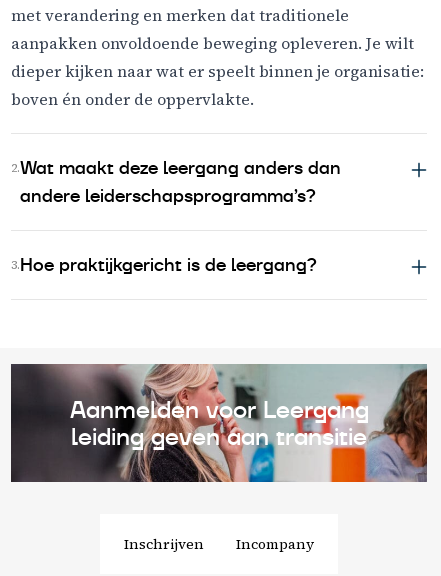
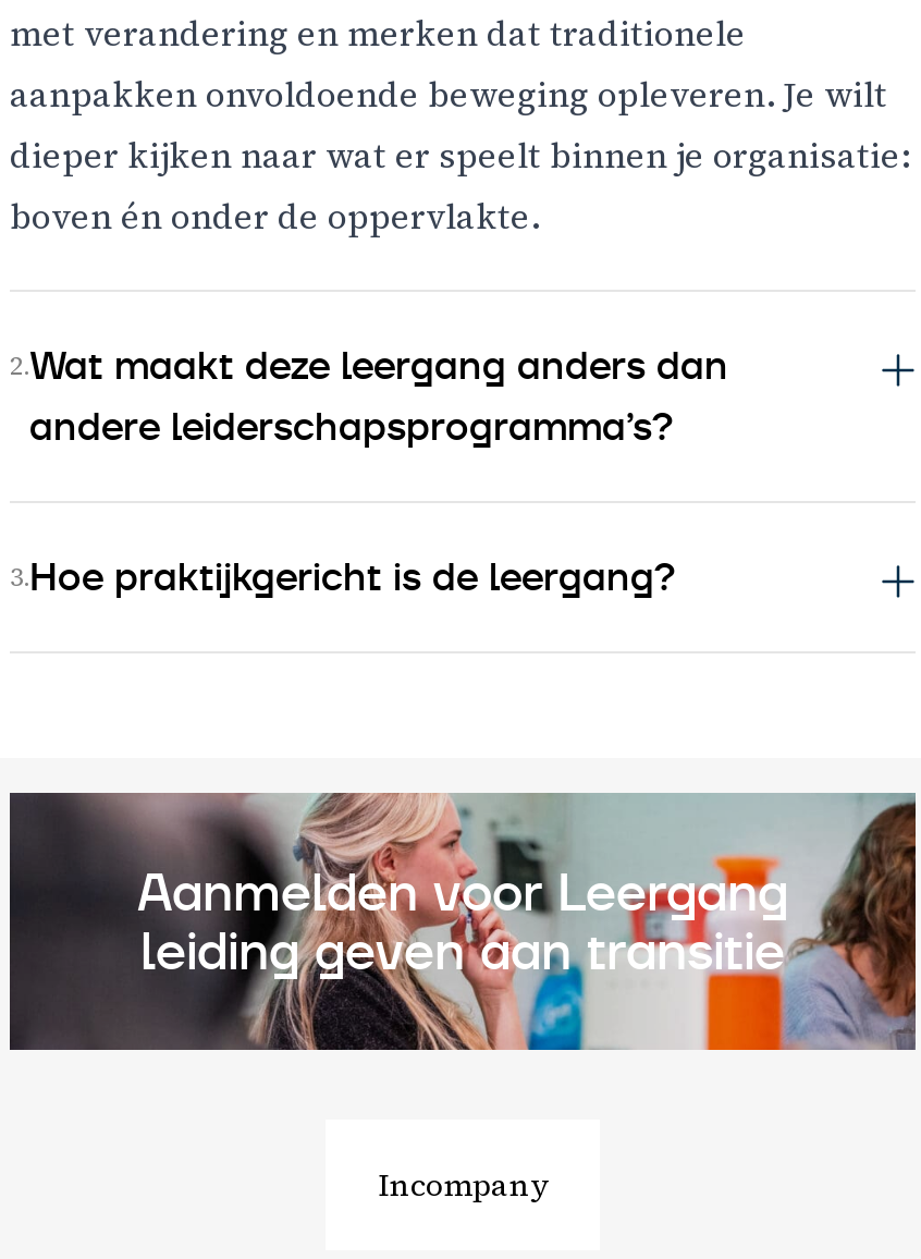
- Inschrijven
